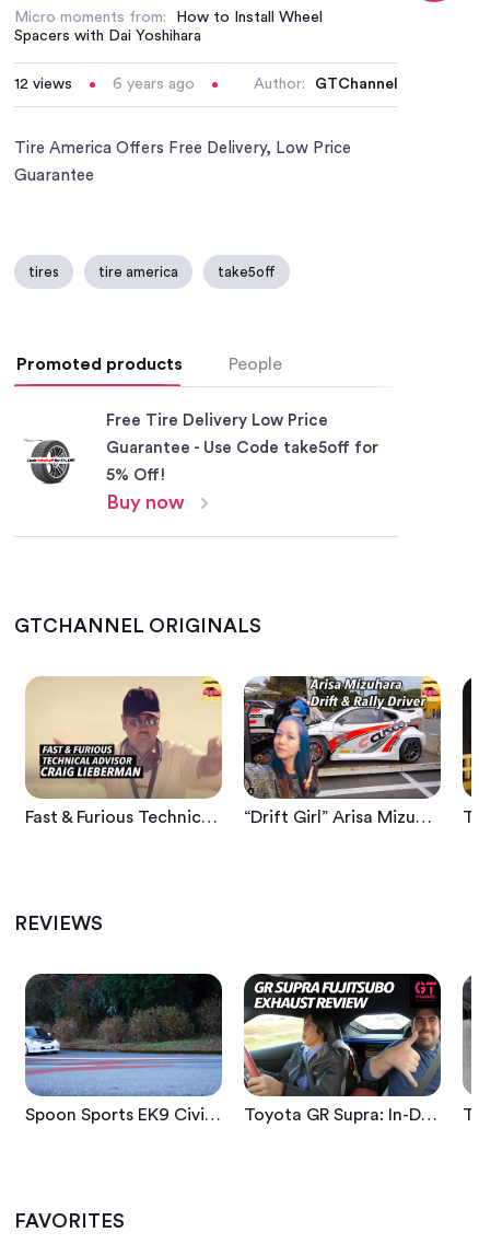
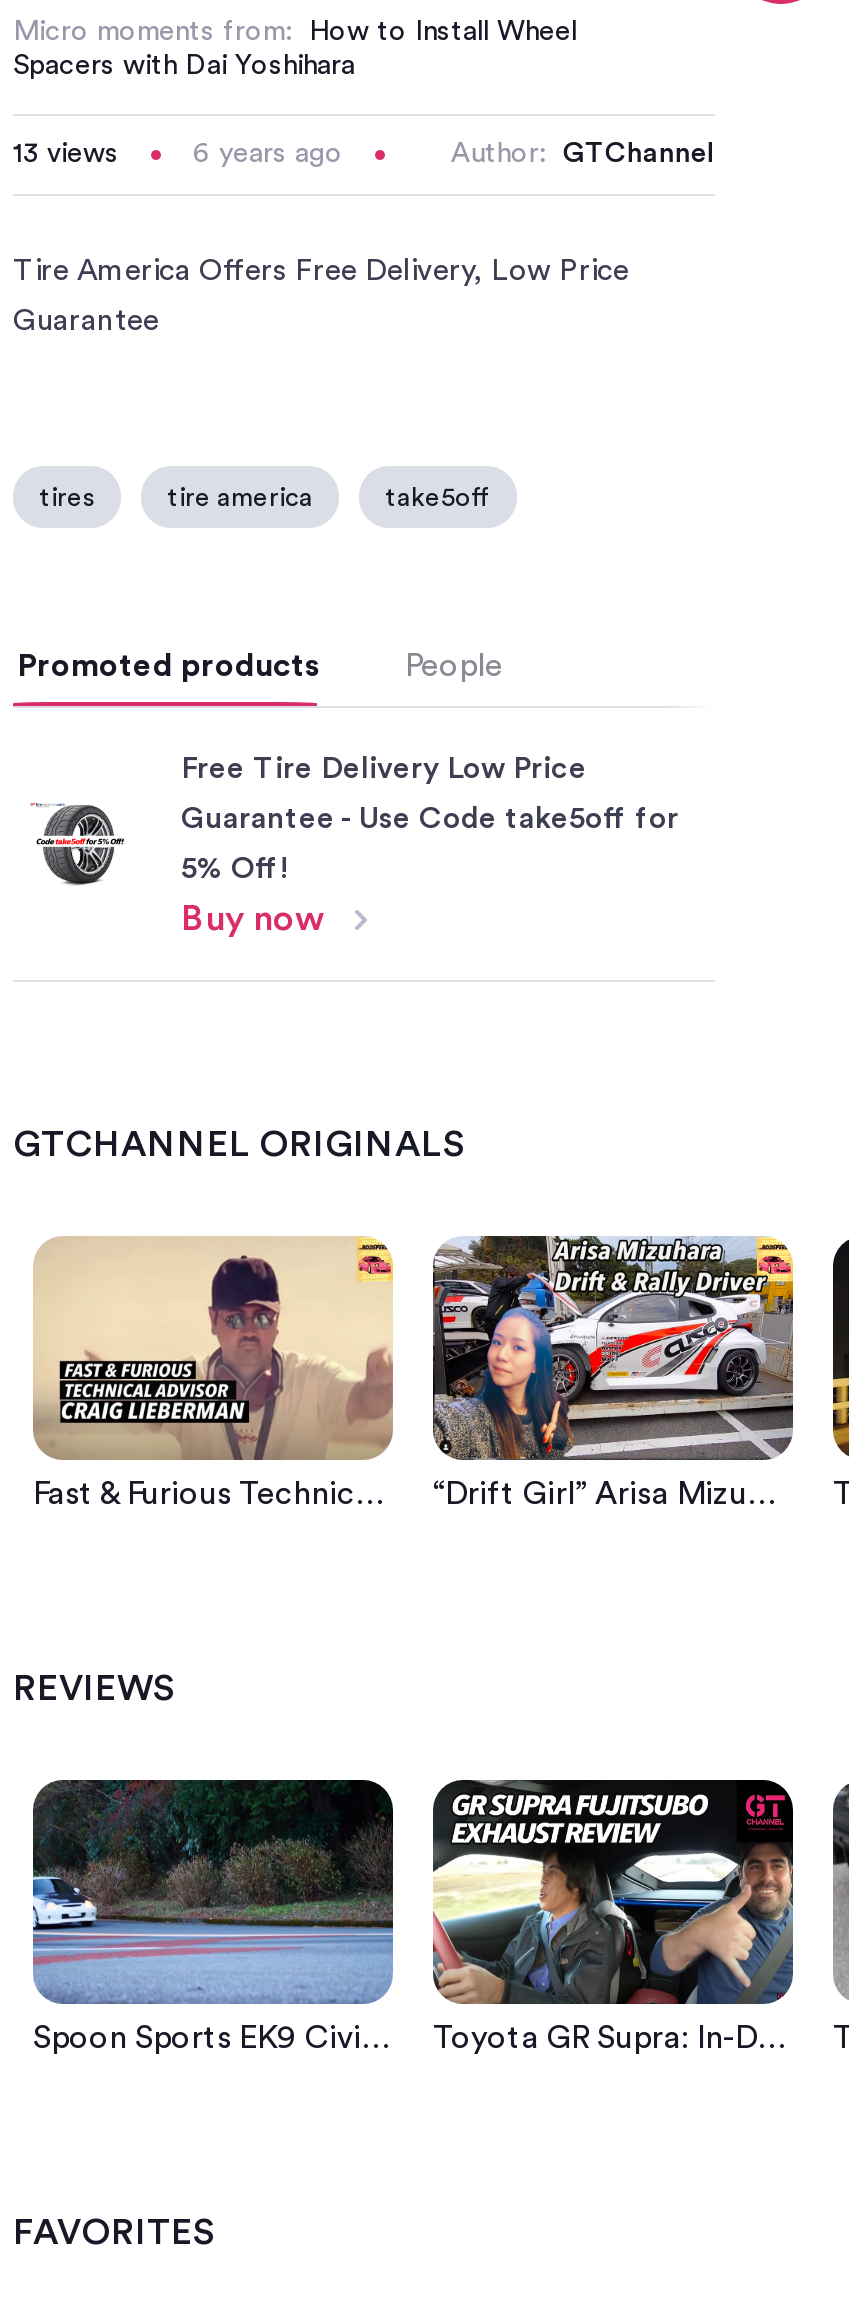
- 12 views
+ 13 views
